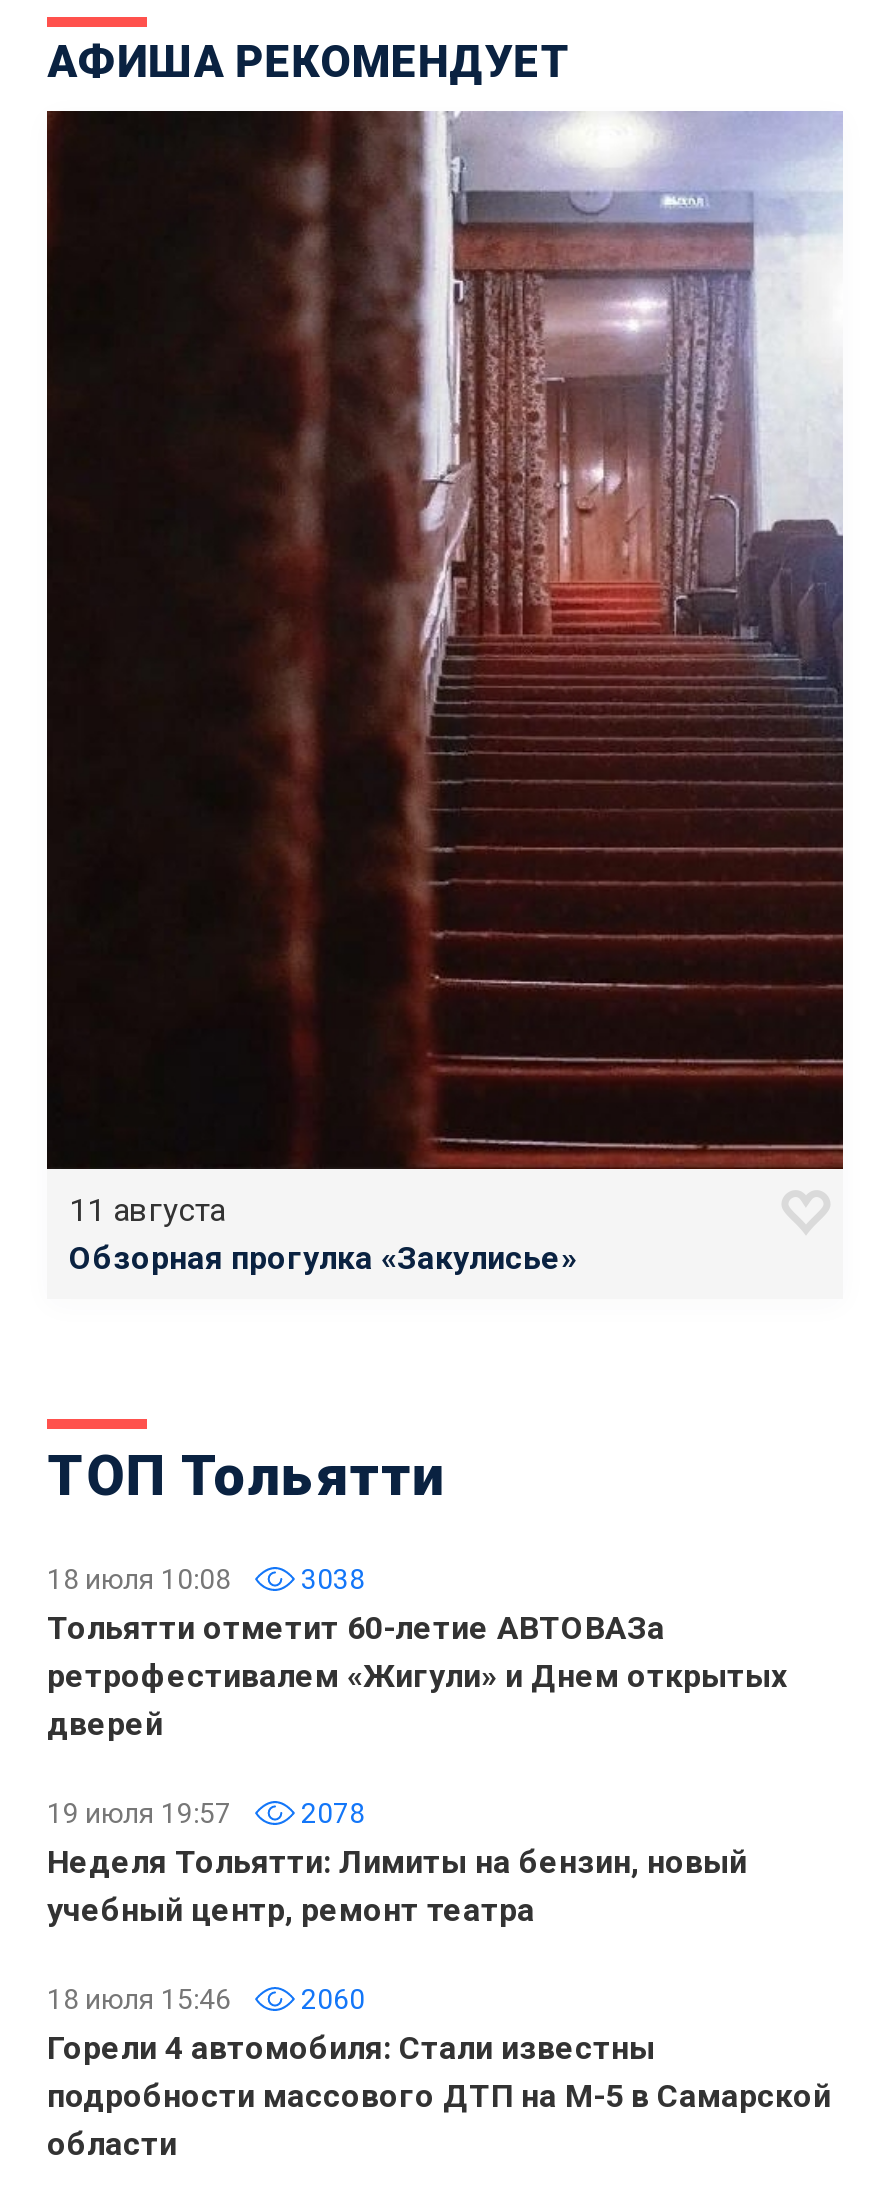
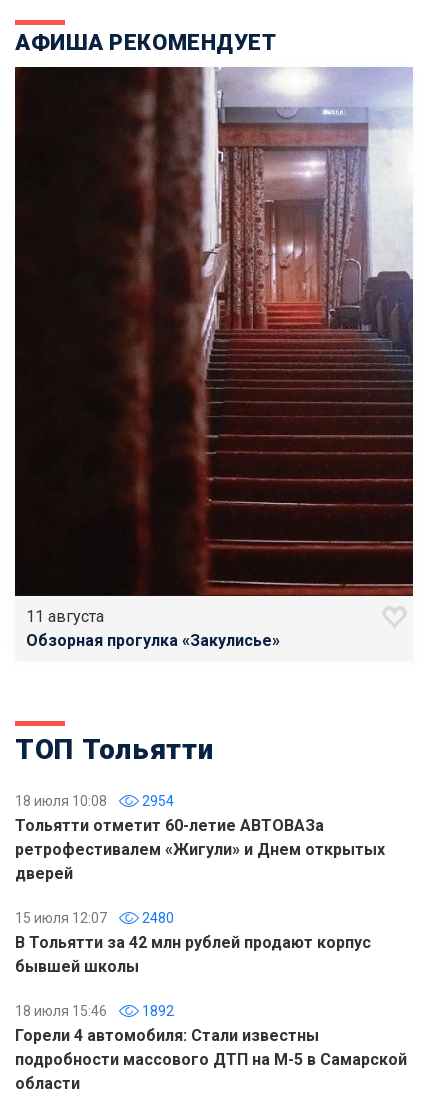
- 18 июля 10:08 3038
+ 18 июля 10:08 2954

- 19 июля 19:57
- 2078
- Неделя Тольятти: Лимиты на бензин, новый
- учебный центр, ремонт театра
+ 15 июля 12:07
+ 2480
+ В Тольятти за 42 млн рублей продают корпус
+ бывшей школы

- 18 июля 15:46 2060
+ 18 июля 15:46 1892
